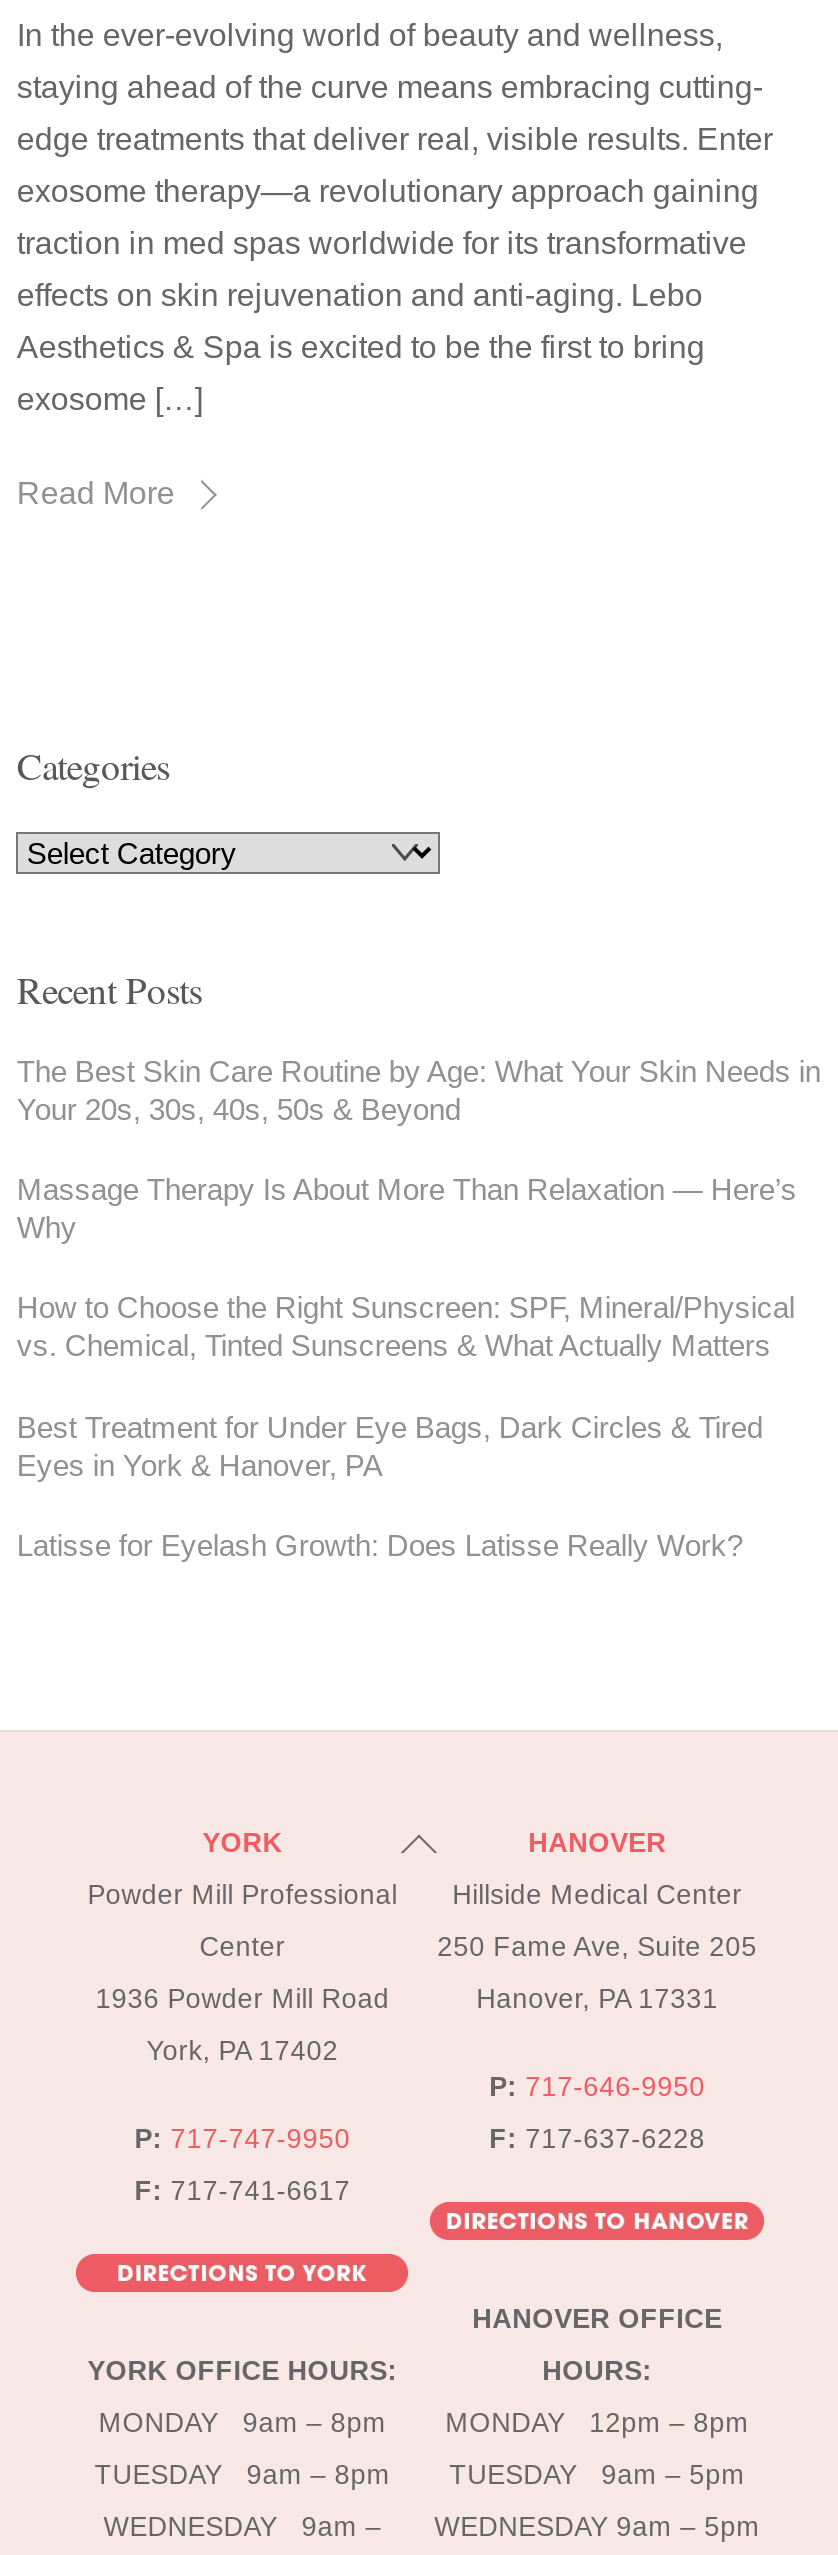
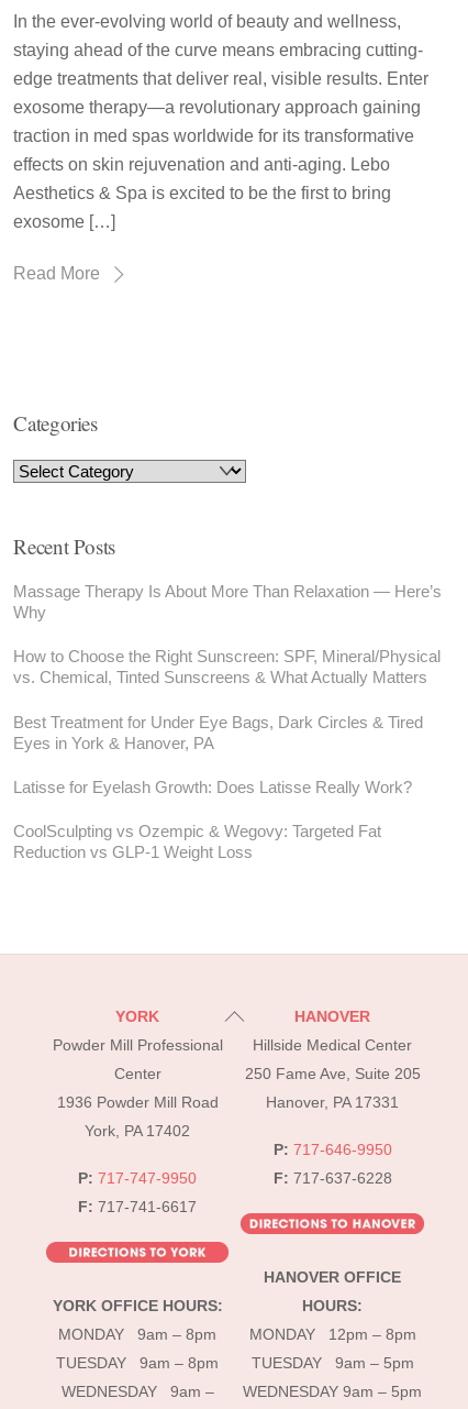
- The Best Skin Care Routine by Age: What Your Skin Needs in
- Your 20s, 30s, 40s, 50s & Beyond

moved up: Massage Therapy Is About More Than Relaxation — Here’s | Why | How to Choose the Right Sunscreen: SPF, Mineral/Physical | vs. Chemical, Tinted Sunscreens & What Actually Matters | Best Treatment for Under Eye Bags, Dark Circles & Tired | Eyes in York & Hanover, PA | Latisse for Eyelash Growth: Does Latisse Really Work?

+ CoolSculpting vs Ozempic & Wegovy: Targeted Fat
+ Reduction vs GLP-1 Weight Loss
